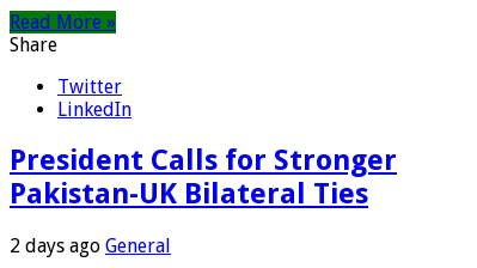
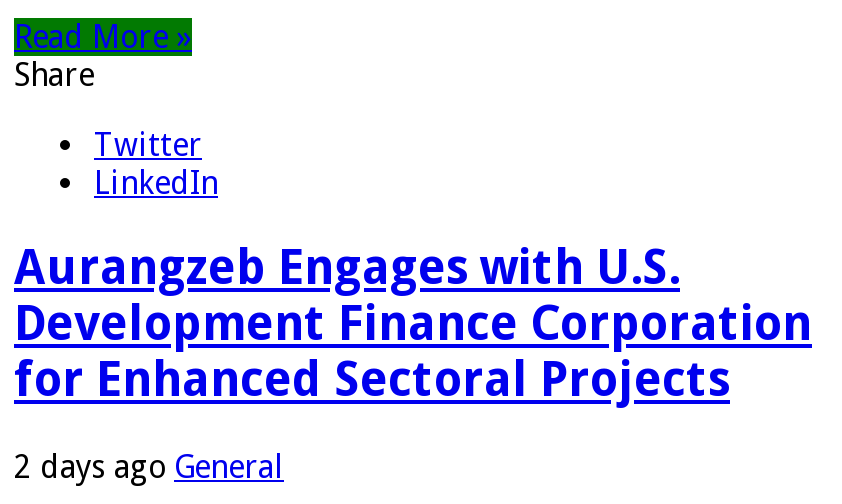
- President Calls for Stronger
- Pakistan-UK Bilateral Ties
+ Aurangzeb Engages with U.S.
+ Development Finance Corporation
+ for Enhanced Sectoral Projects
